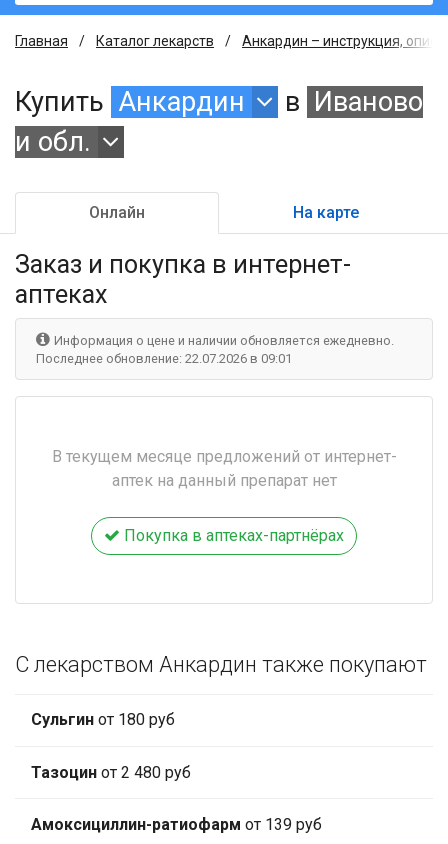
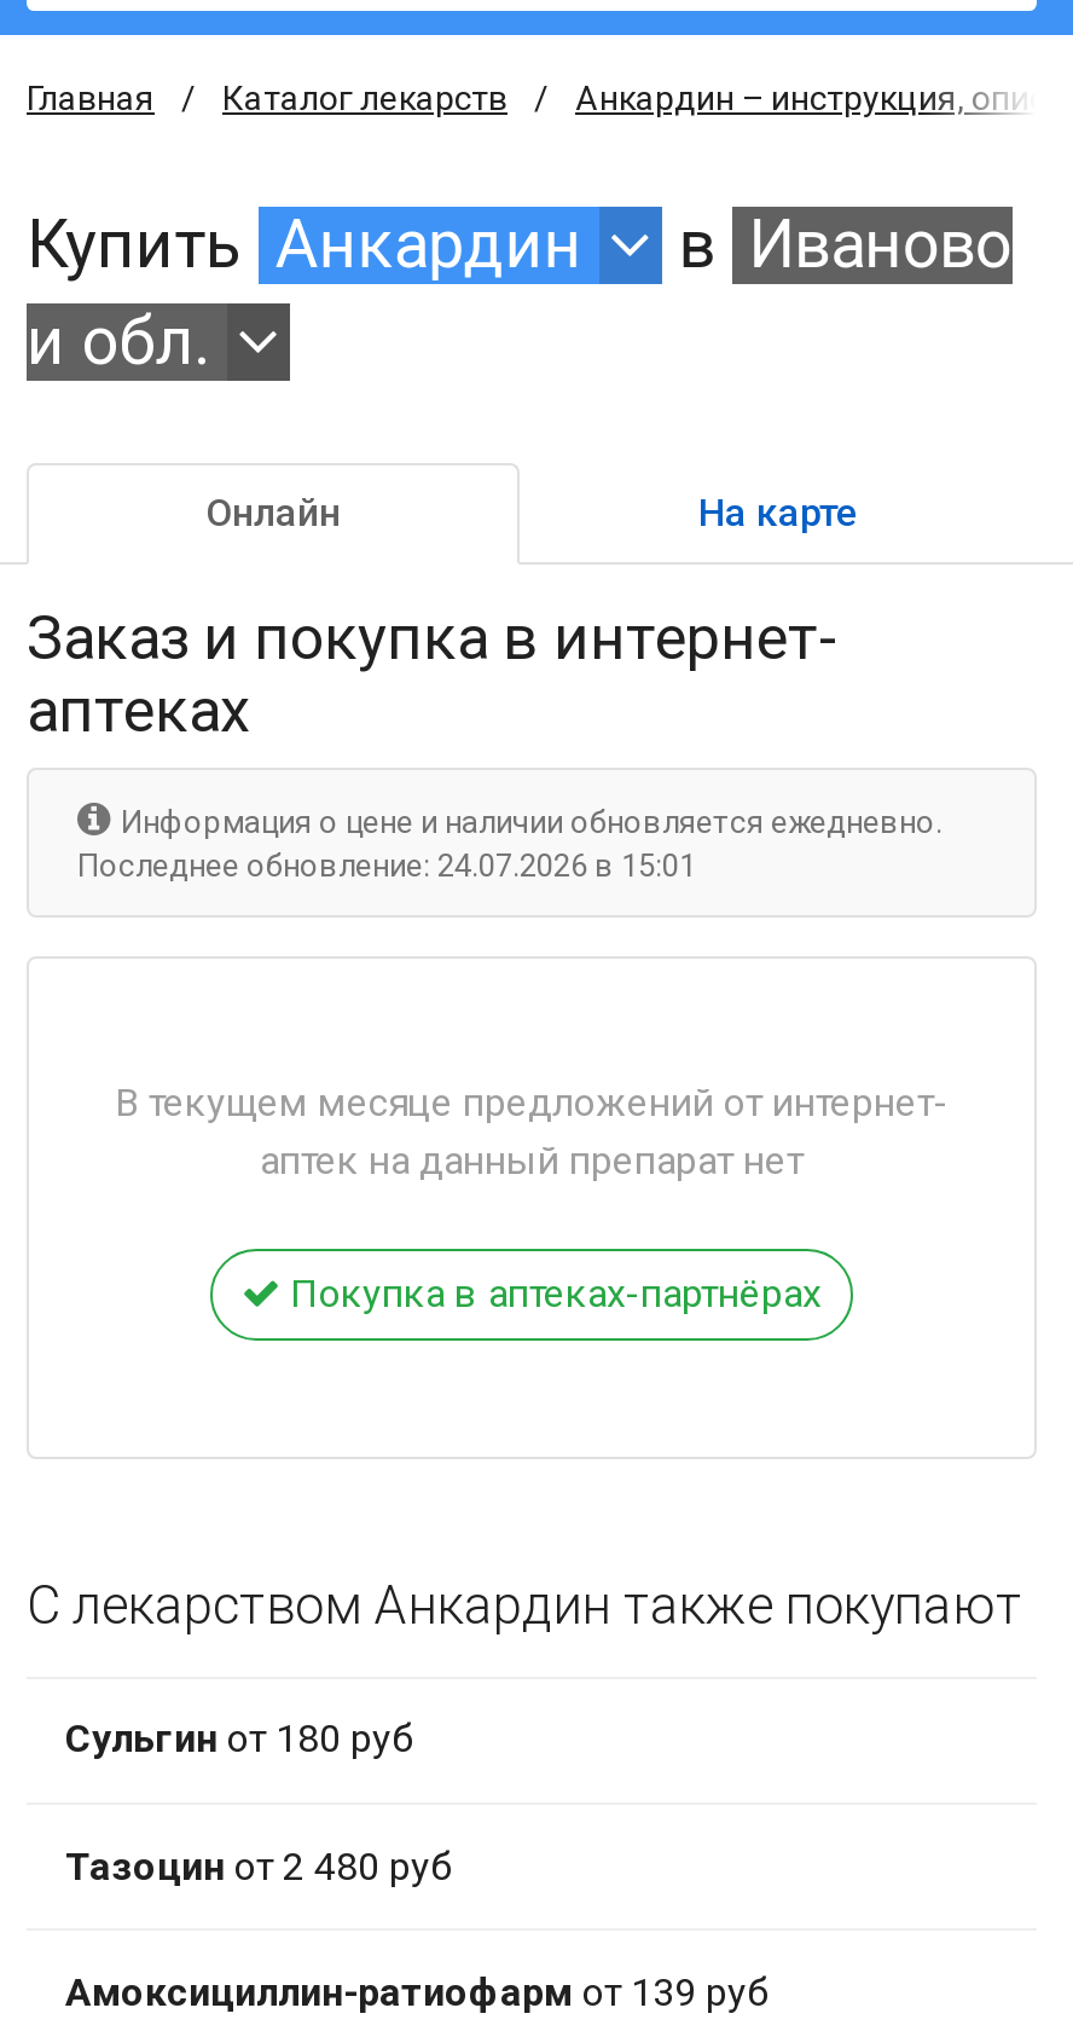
- Последнее обновление: 22.07.2026 в 09:01
+ Последнее обновление: 24.07.2026 в 15:01
